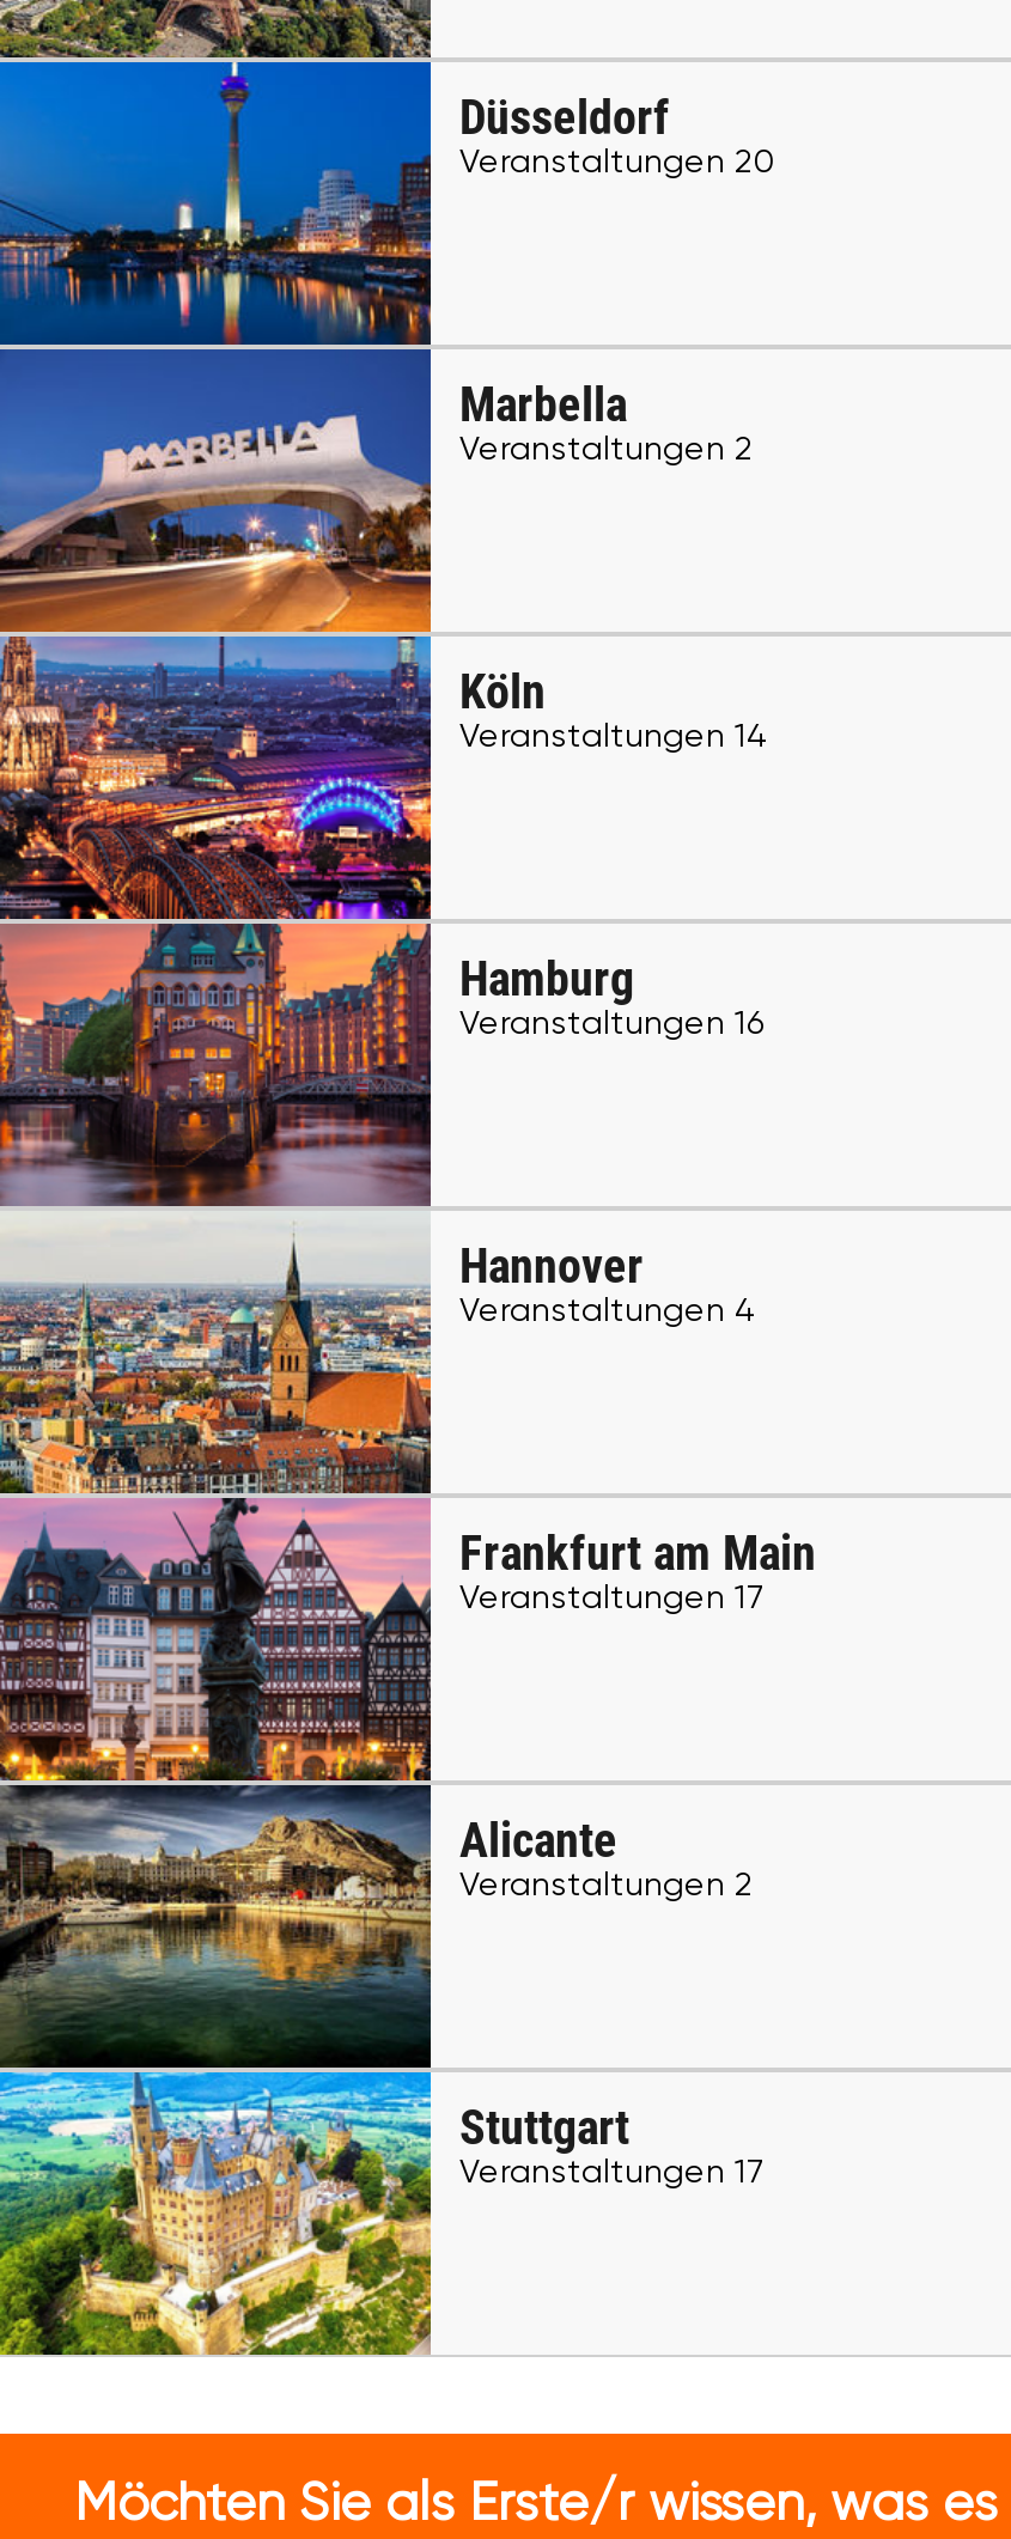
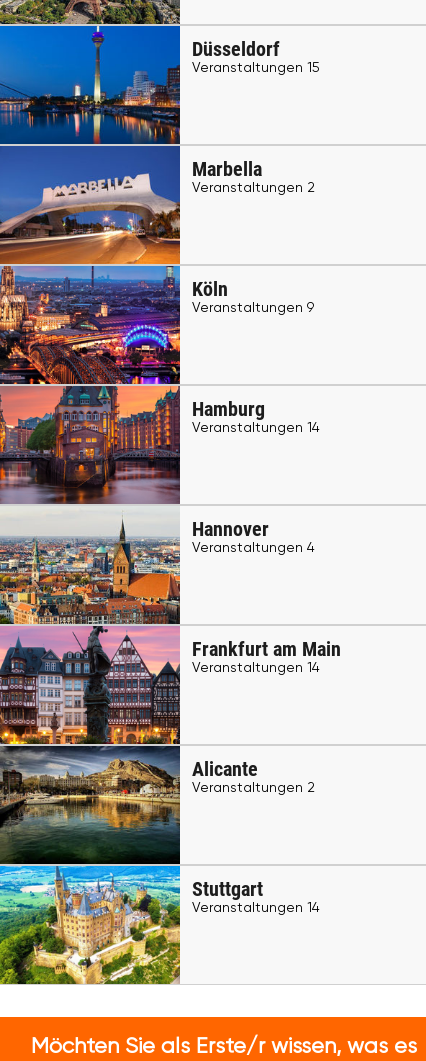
- Veranstaltungen 20
+ Veranstaltungen 15

- Veranstaltungen 14
+ Veranstaltungen 9

- Veranstaltungen 16
+ Veranstaltungen 14

- Veranstaltungen 17
+ Veranstaltungen 14

- Veranstaltungen 17
+ Veranstaltungen 14
